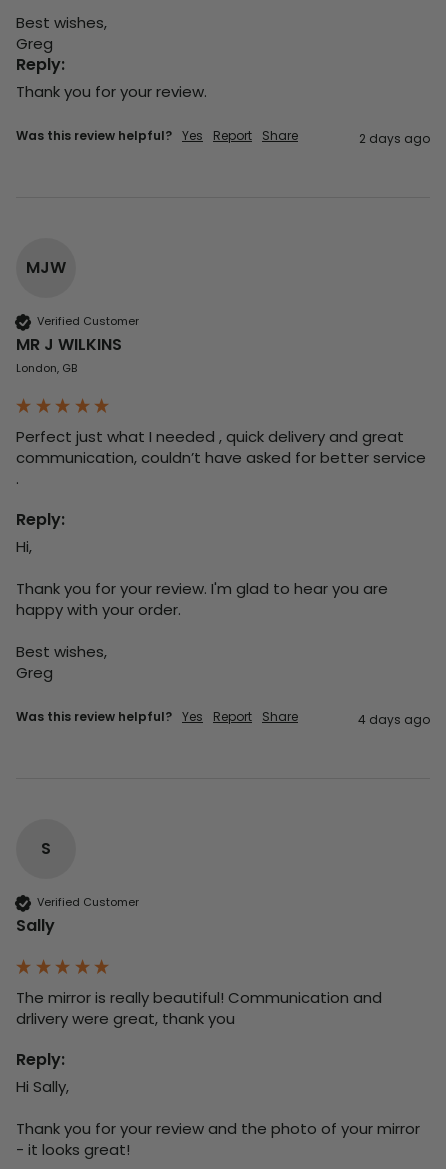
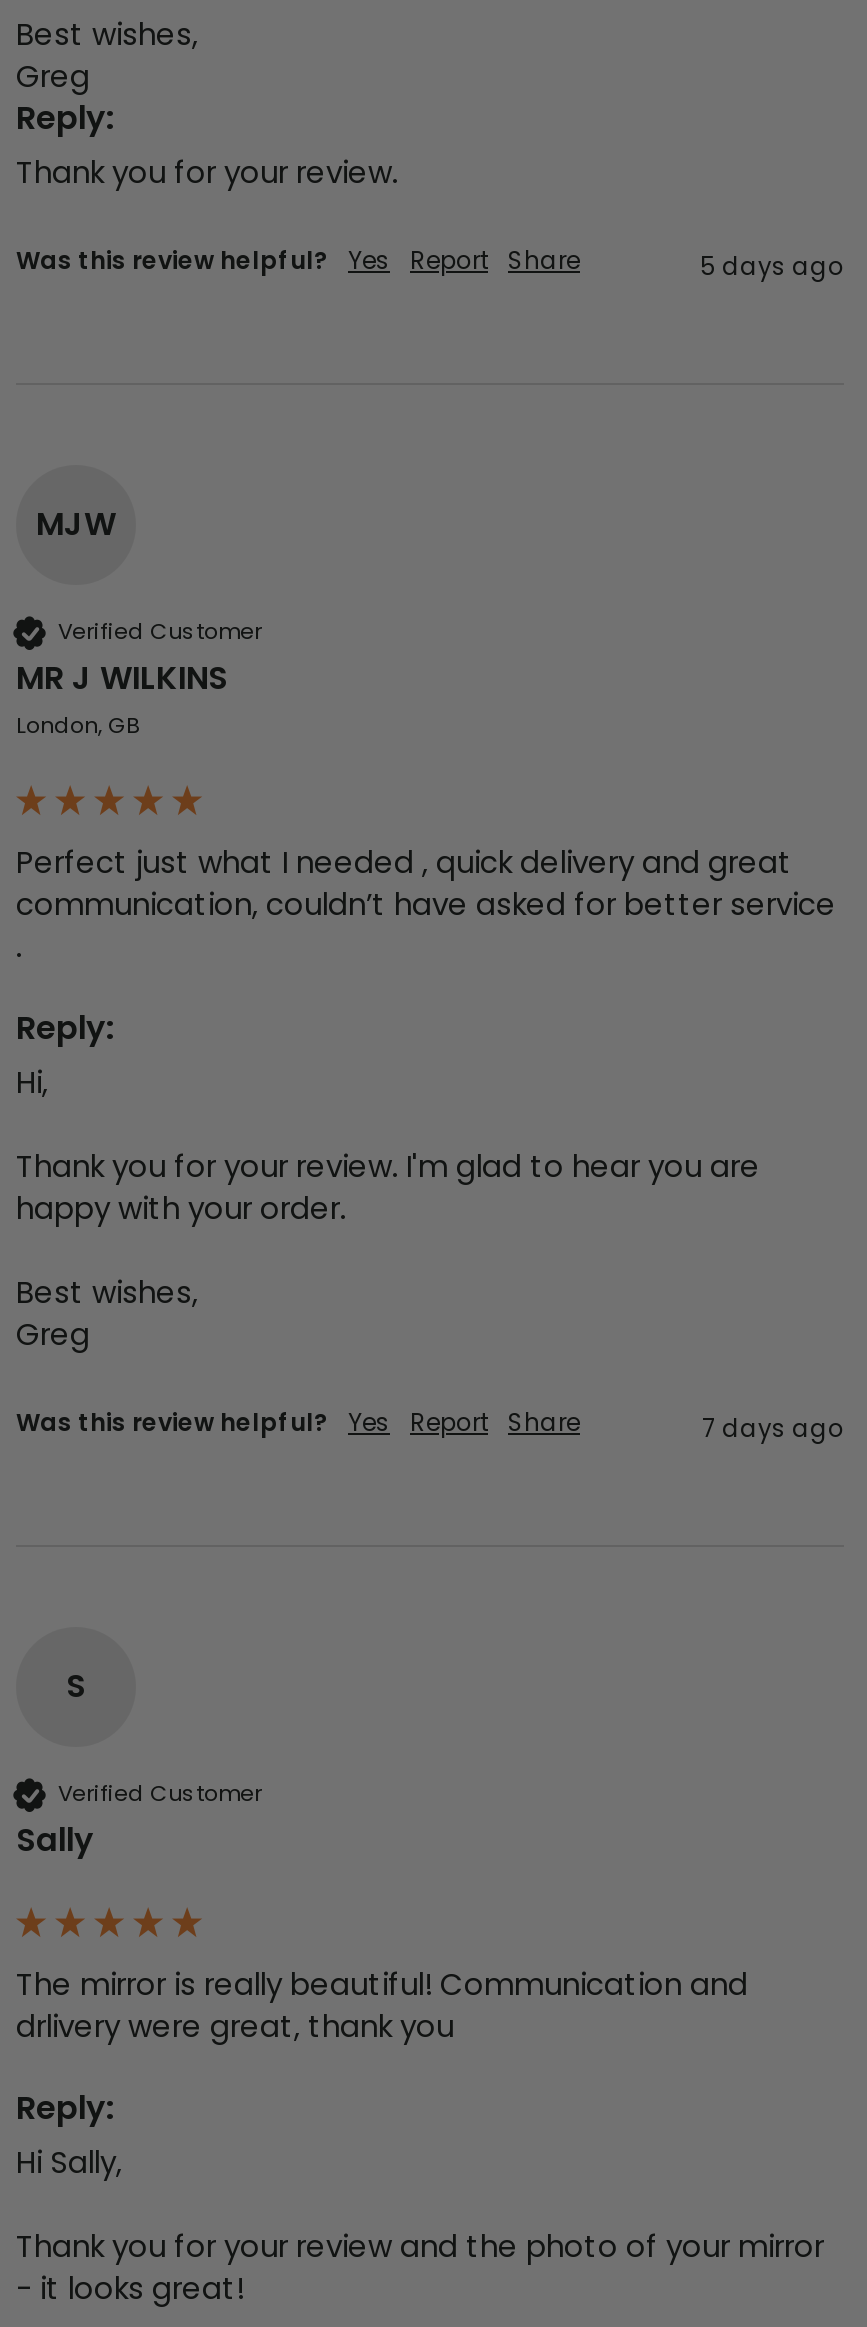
- 2 days ago
+ 5 days ago

- 4 days ago
+ 7 days ago
